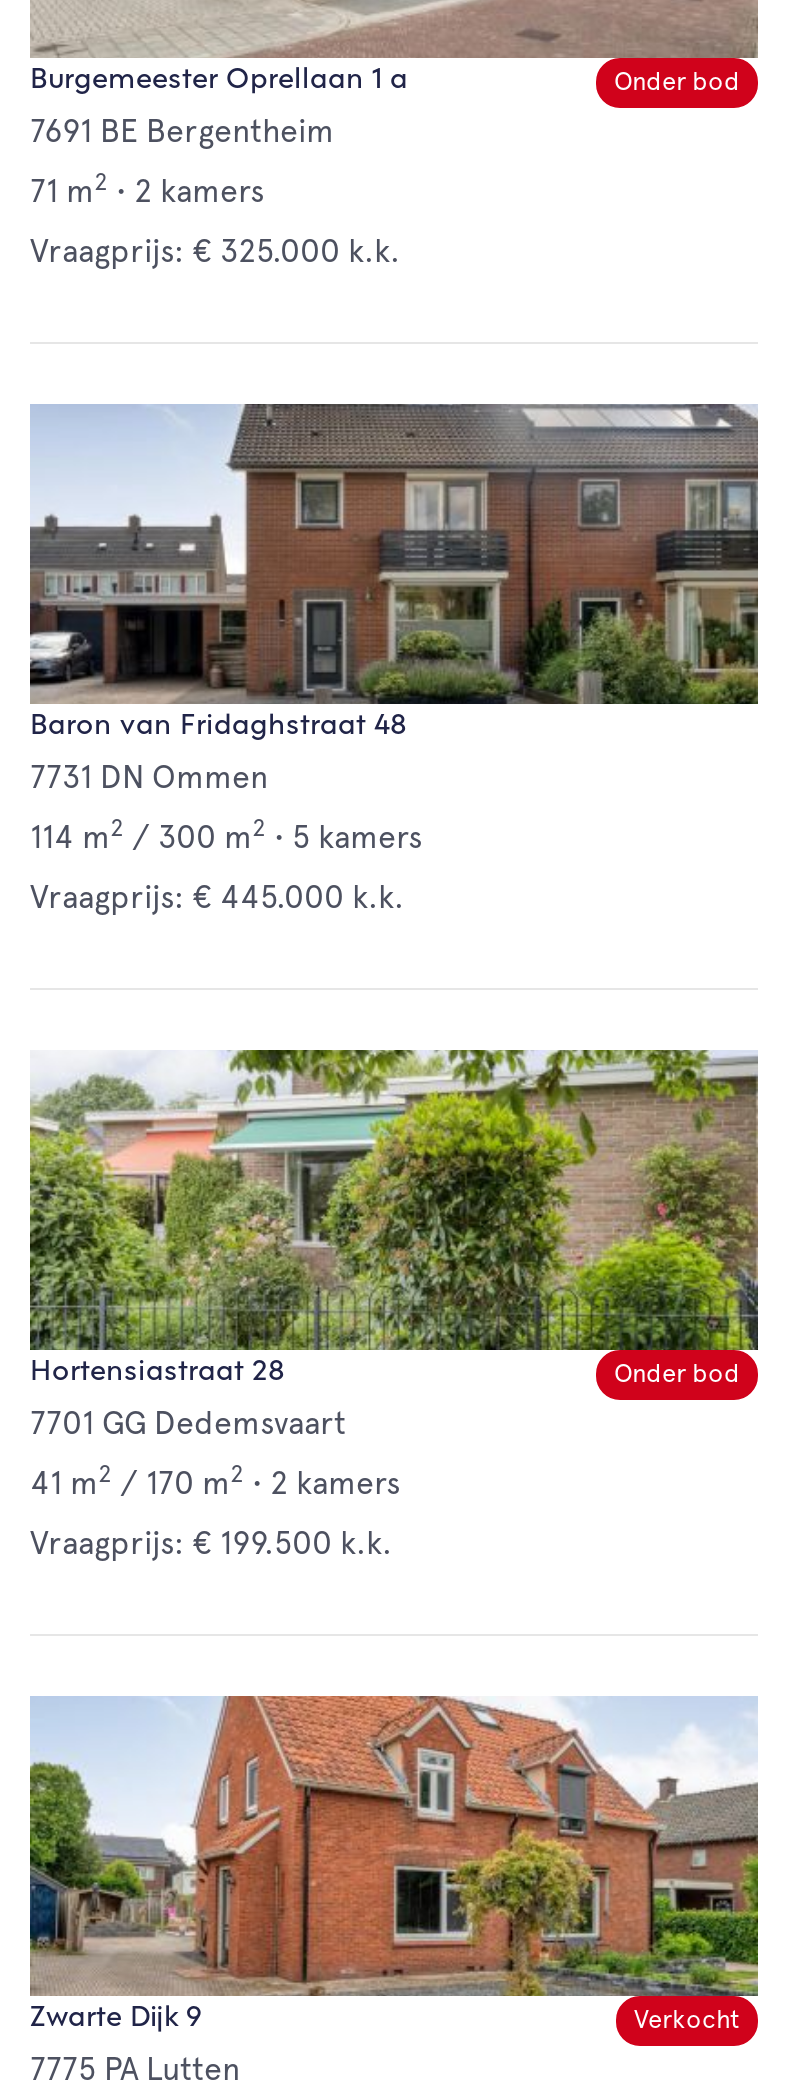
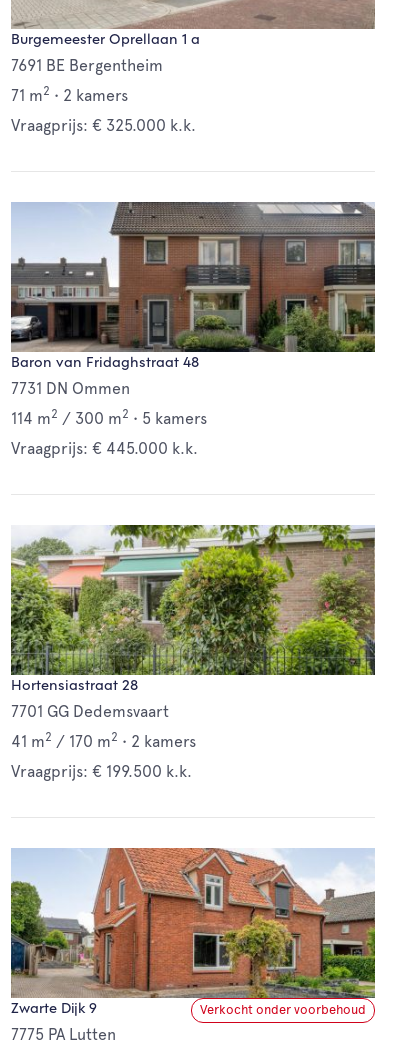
- Onder bod

- Onder bod

- Verkocht
+ Verkocht onder voorbehoud
